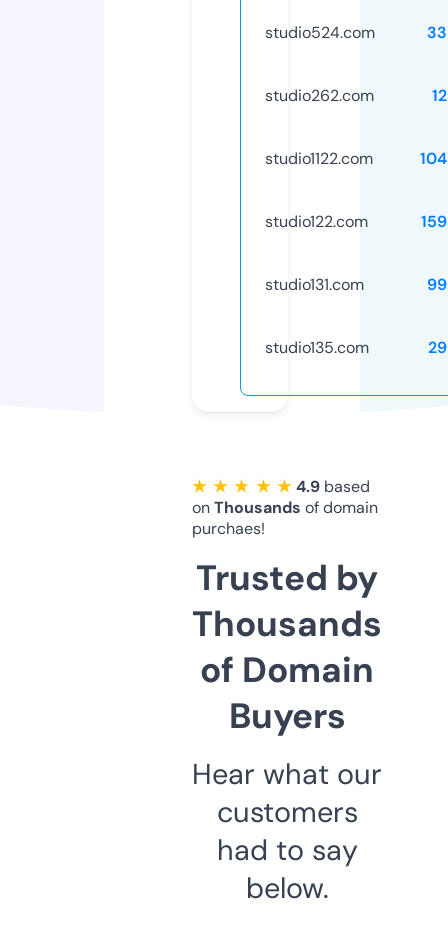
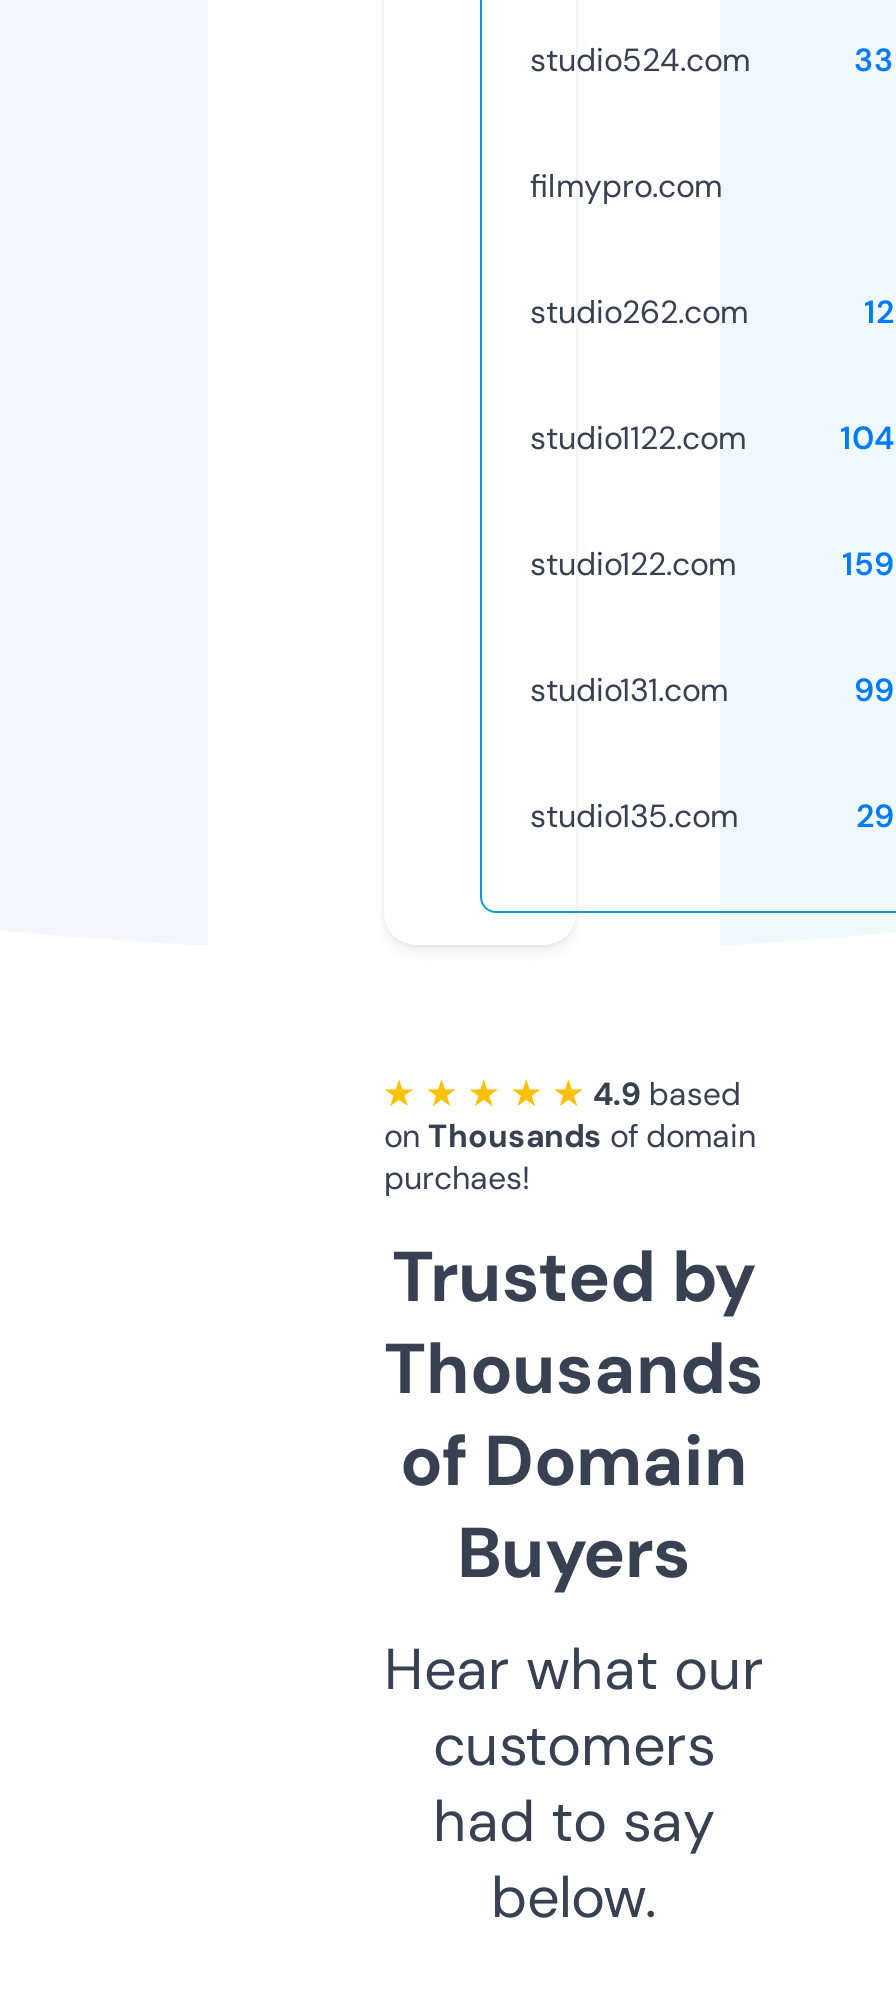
+ filmypro.com
